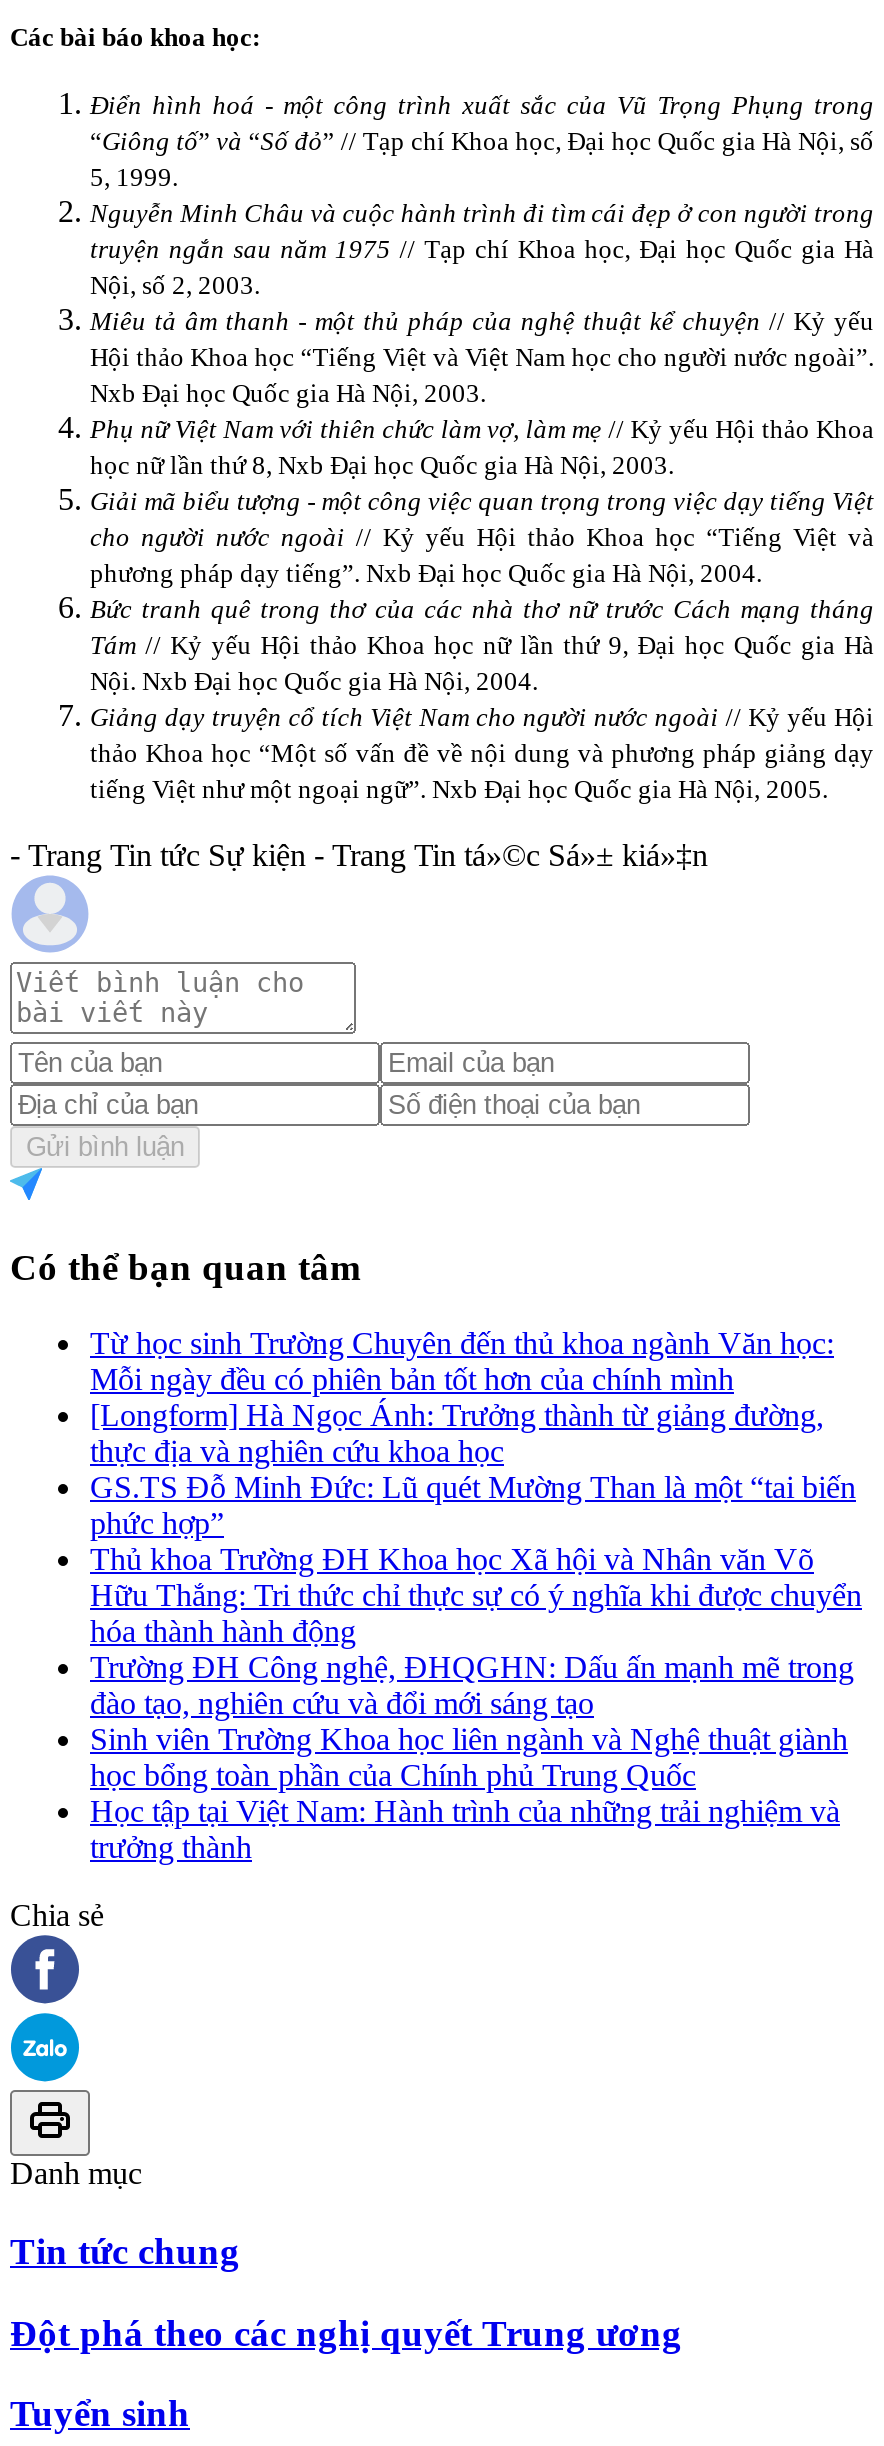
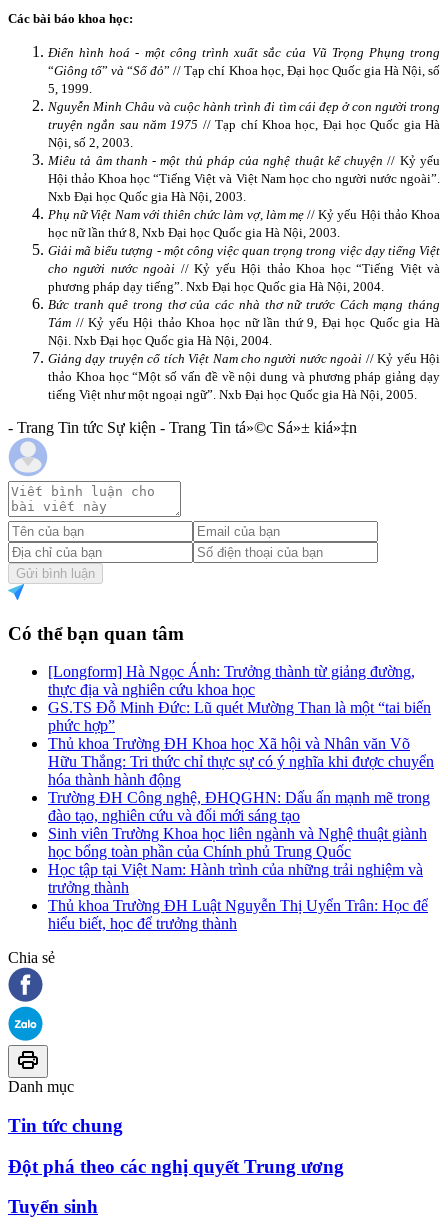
- Từ học sinh Trường Chuyên đến thủ khoa ngành Văn học:
- Mỗi ngày đều có phiên bản tốt hơn của chính mình

moved up: [Longform] Hà Ngọc Ánh: Trưởng thành từ giảng đường, | thực địa và nghiên cứu khoa học | GS.TS Đỗ Minh Đức: Lũ quét Mường Than là một “tai biến | ... | Học tập tại Việt Nam: Hành trình của những trải nghiệm và | trưởng thành

+ Thủ khoa Trường ĐH Luật Nguyễn Thị Uyển Trân: Học để
+ hiểu biết, học để trưởng thành
